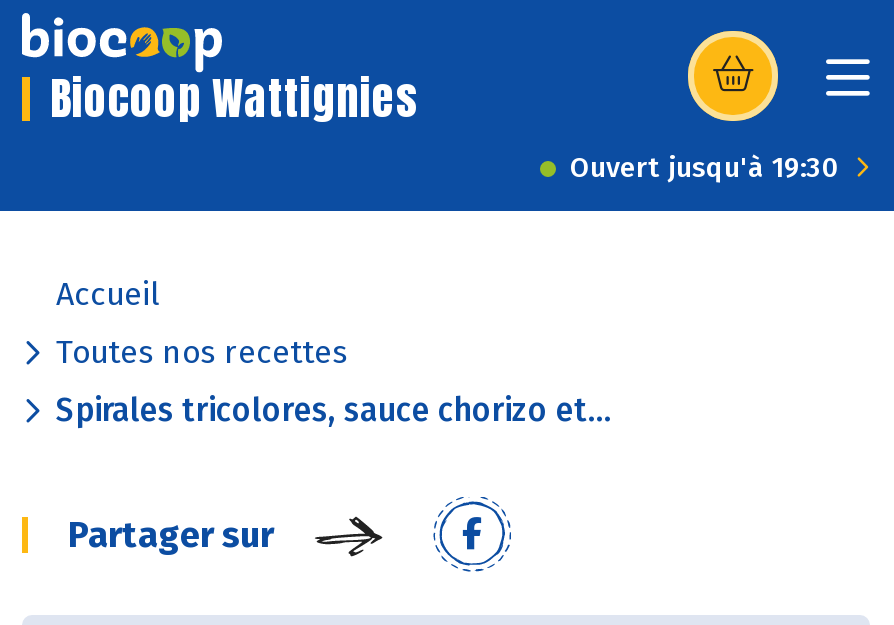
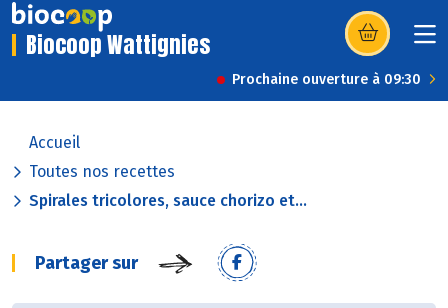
- Ouvert jusqu'à 19:30
+ Prochaine ouverture à 09:30
